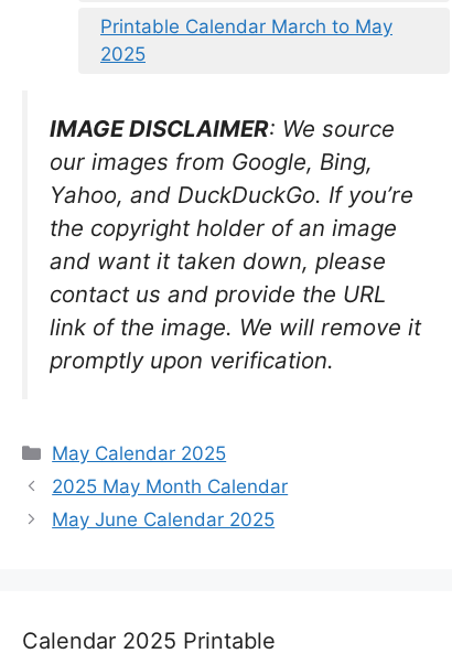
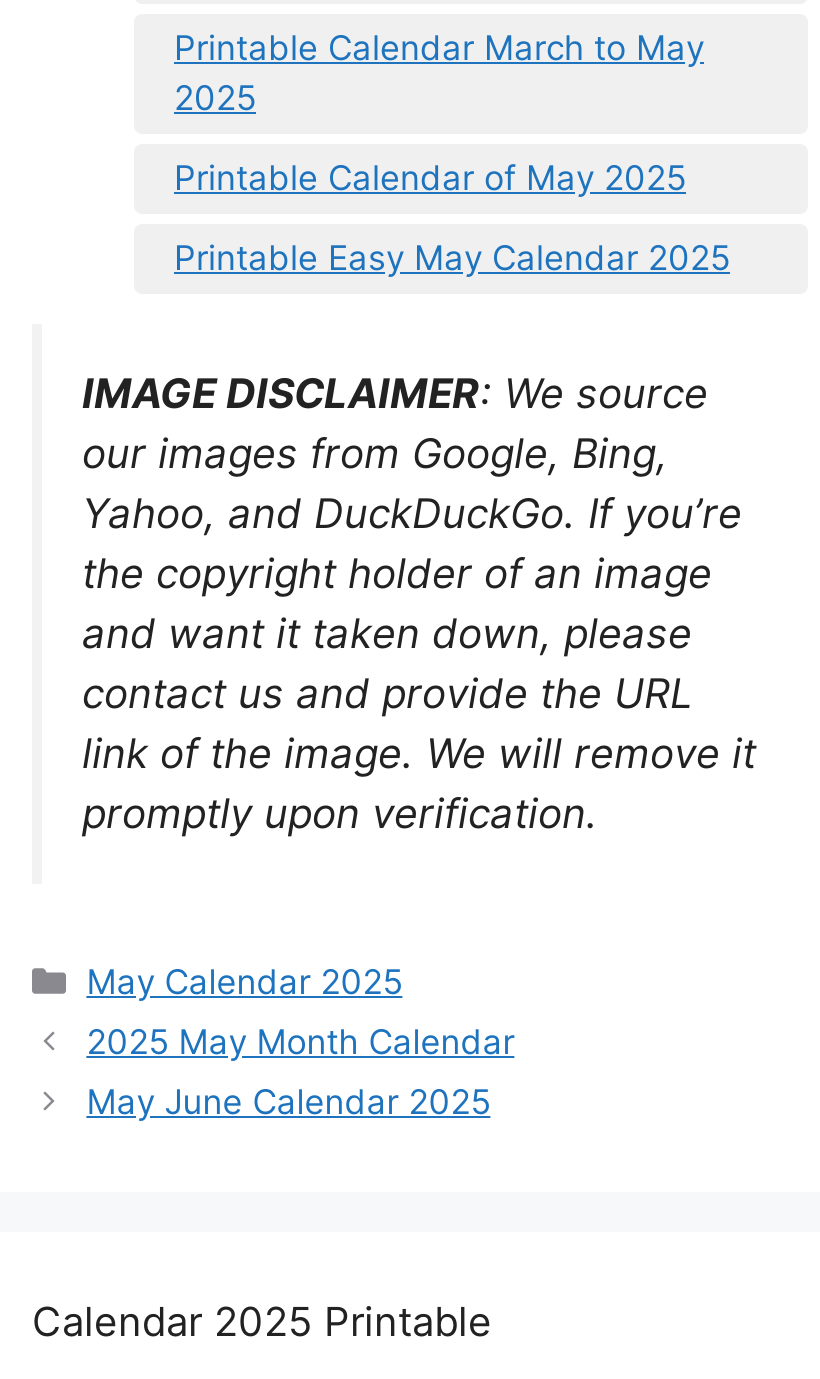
+ Printable Calendar of May 2025
+ Printable Easy May Calendar 2025
